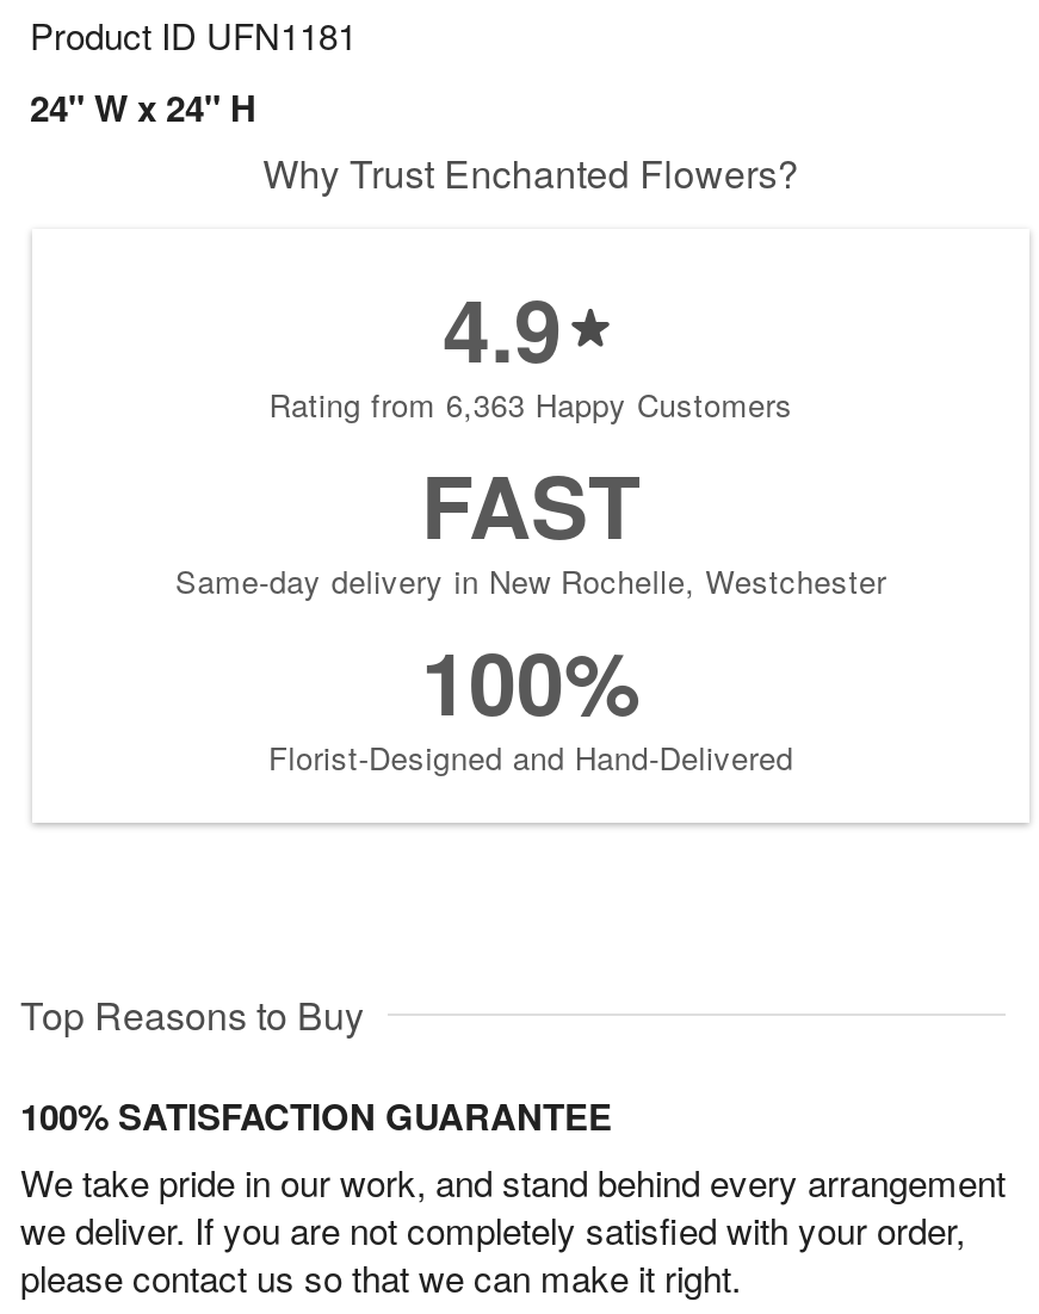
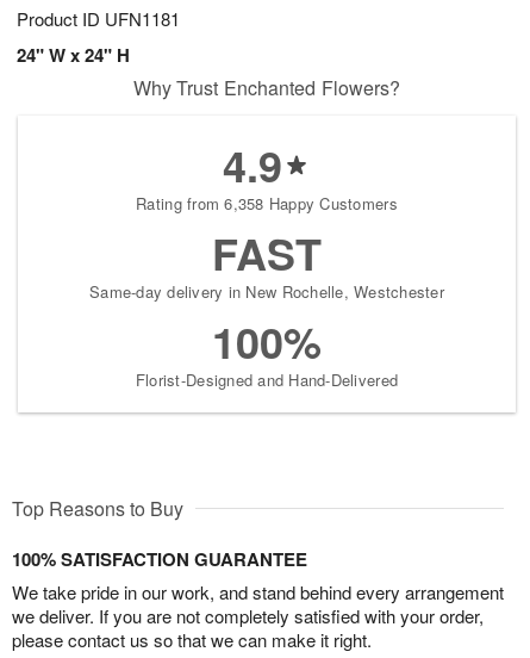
- Rating from 6,363 Happy Customers
+ Rating from 6,358 Happy Customers
